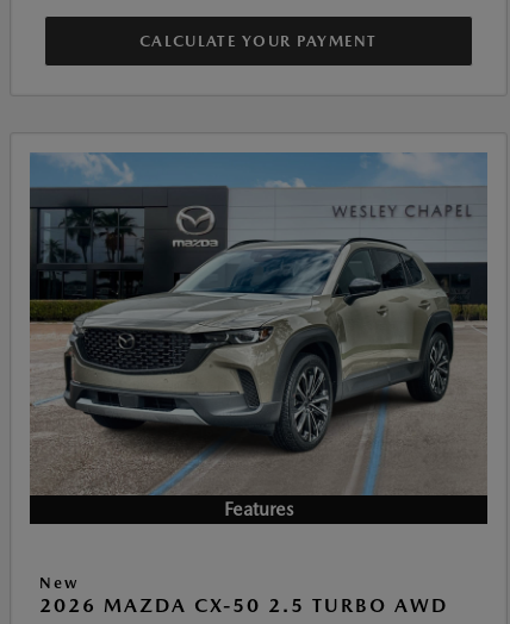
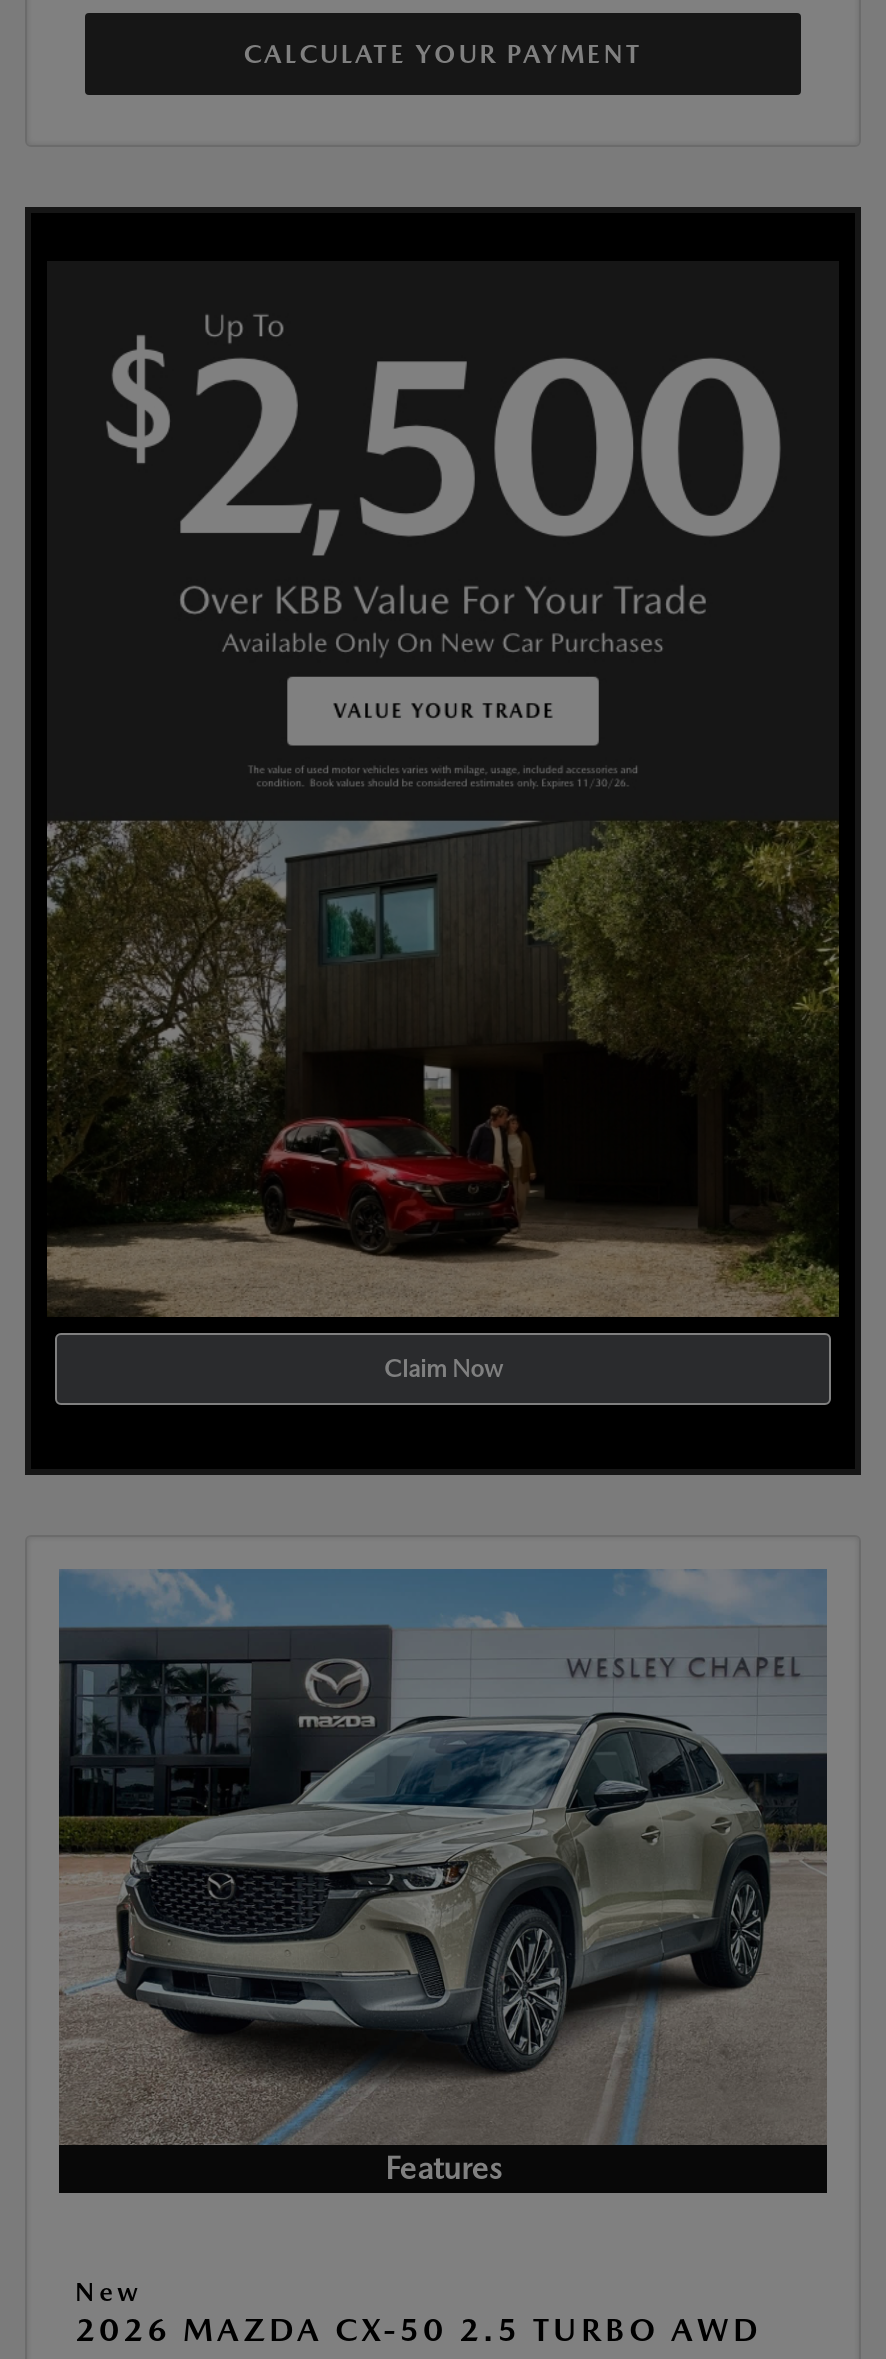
+ [image]
+ Claim Now
